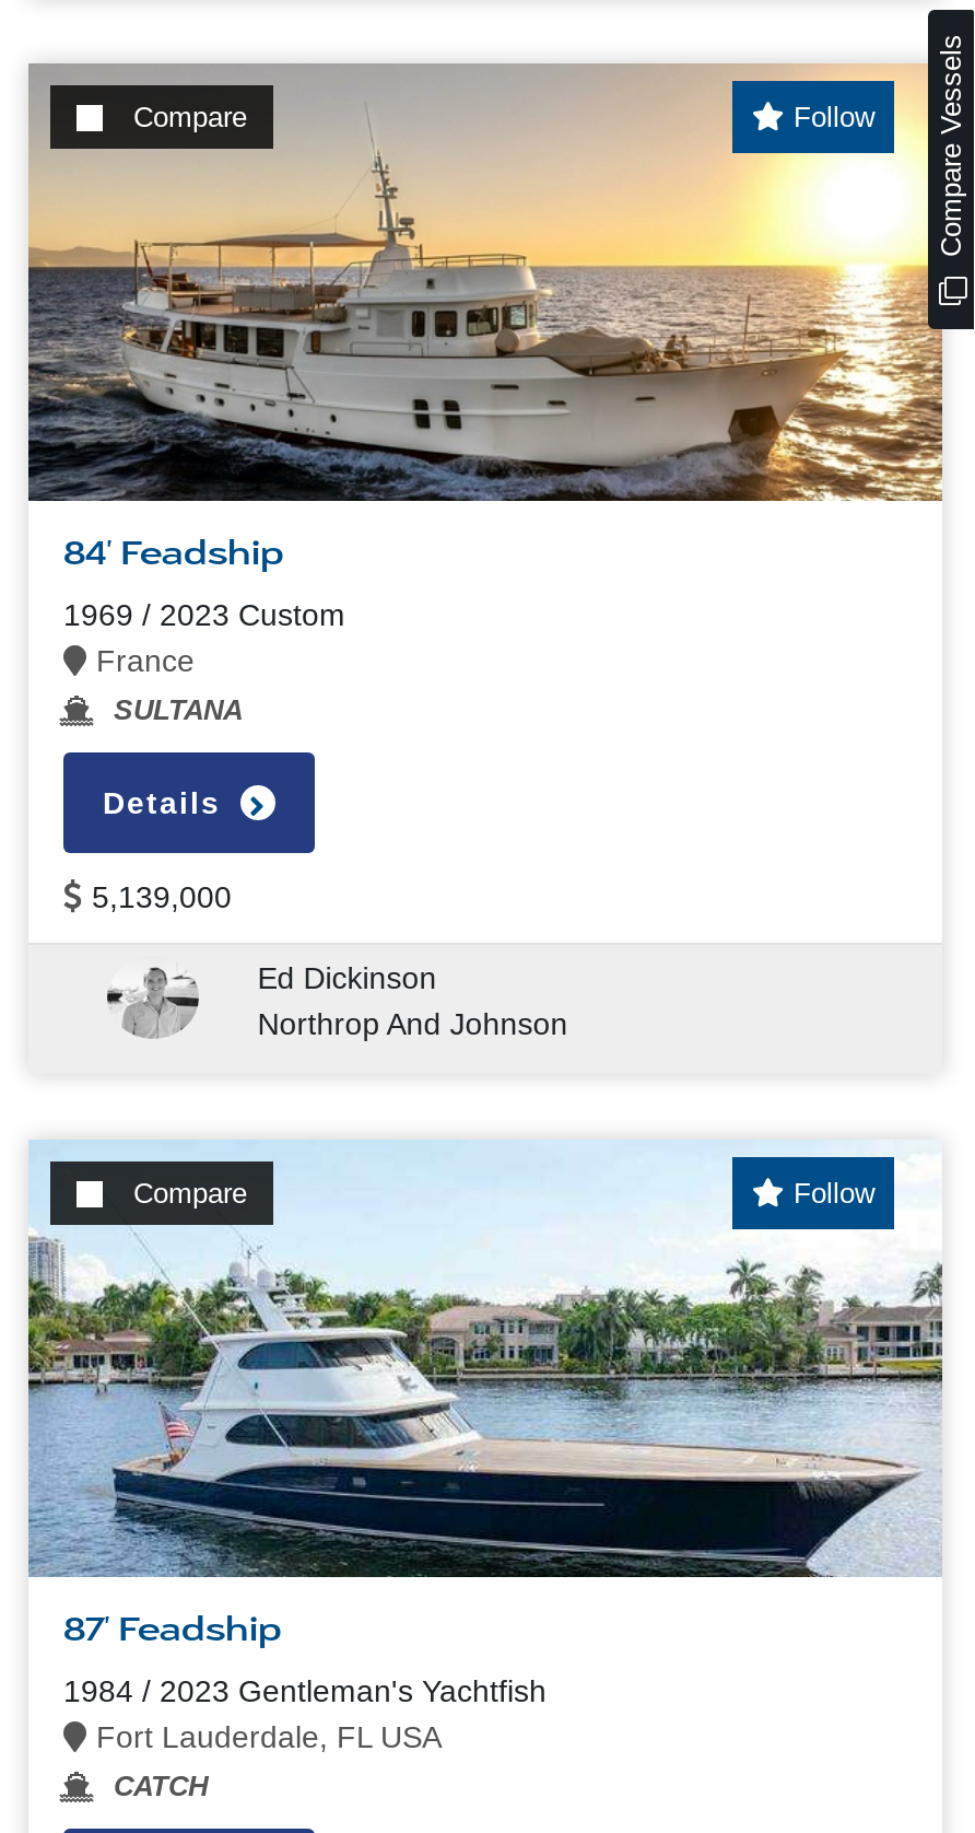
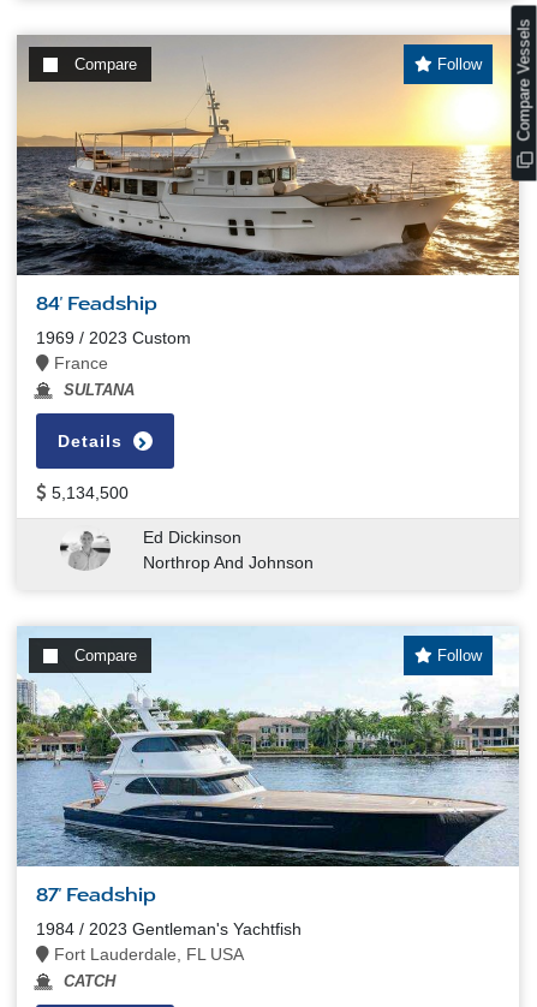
- 5,139,000
+ 5,134,500
